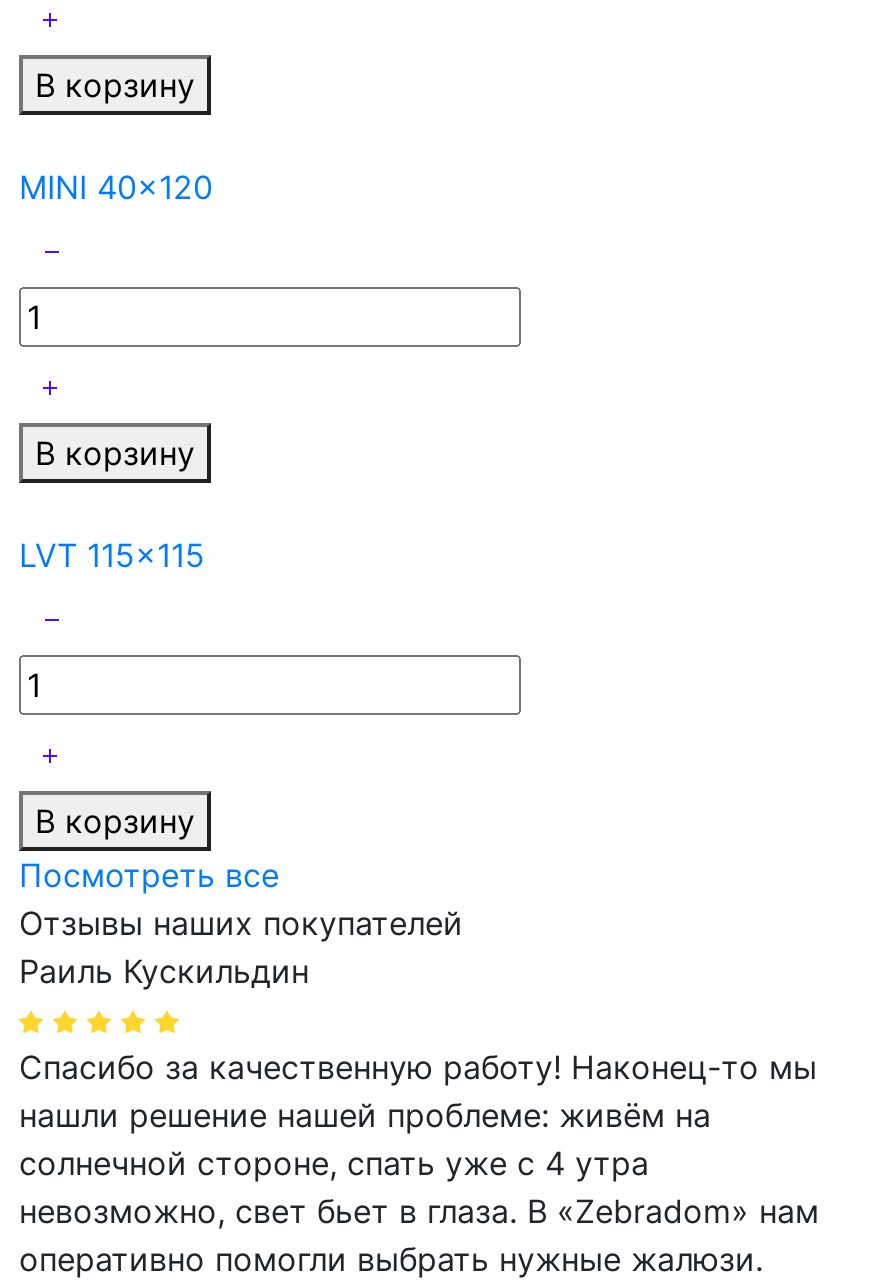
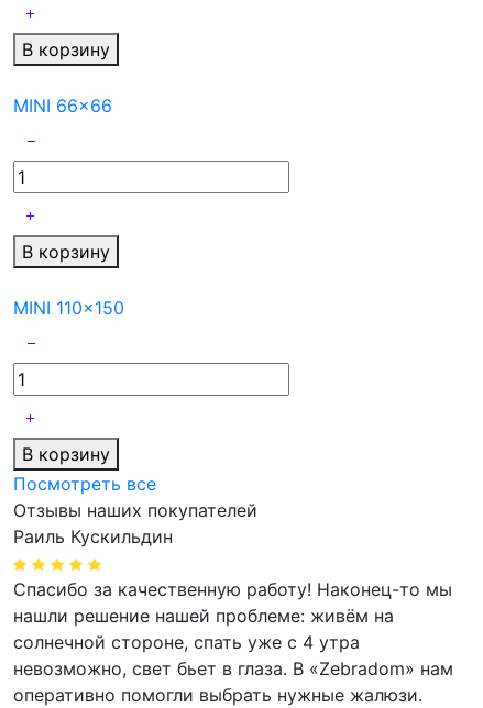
- MINI 40x120
+ MINI 66x66

- LVT 115x115
+ MINI 110x150
